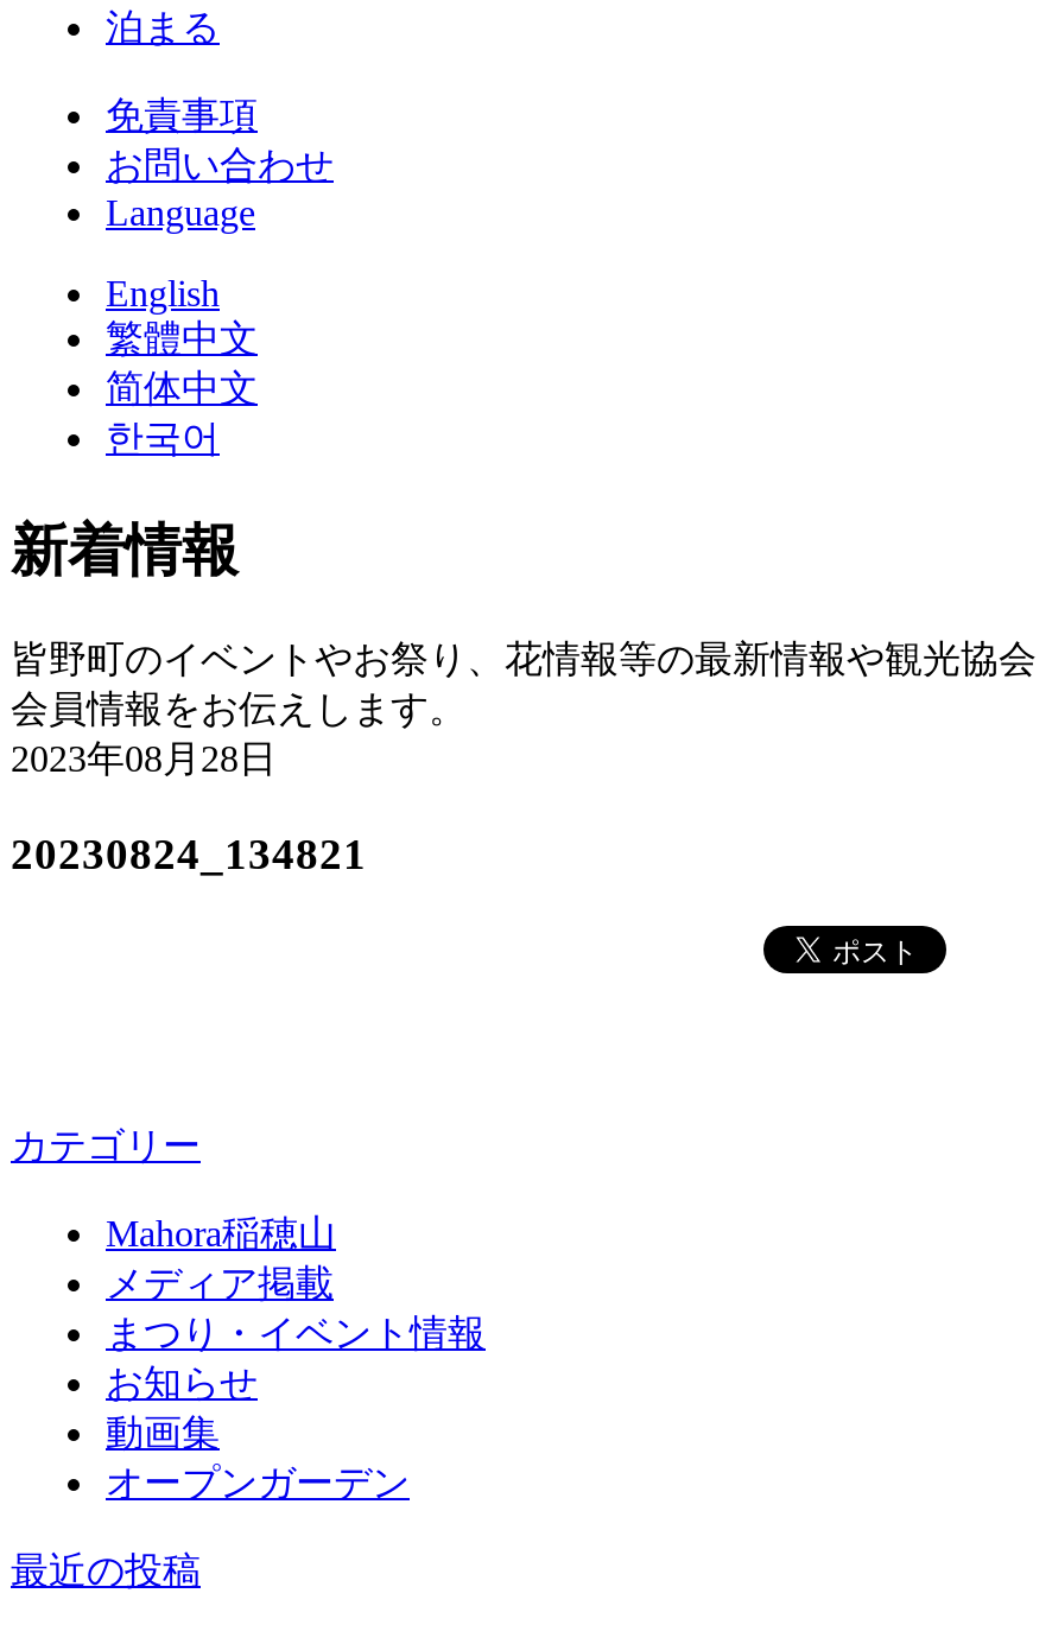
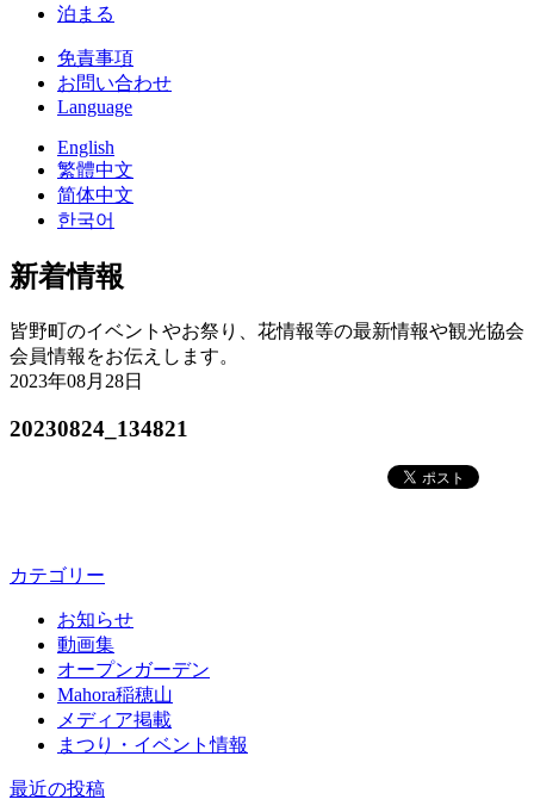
moved down: Mahora稲穂山 | メディア掲載 | まつり・イベント情報

moved up: お知らせ | 動画集
